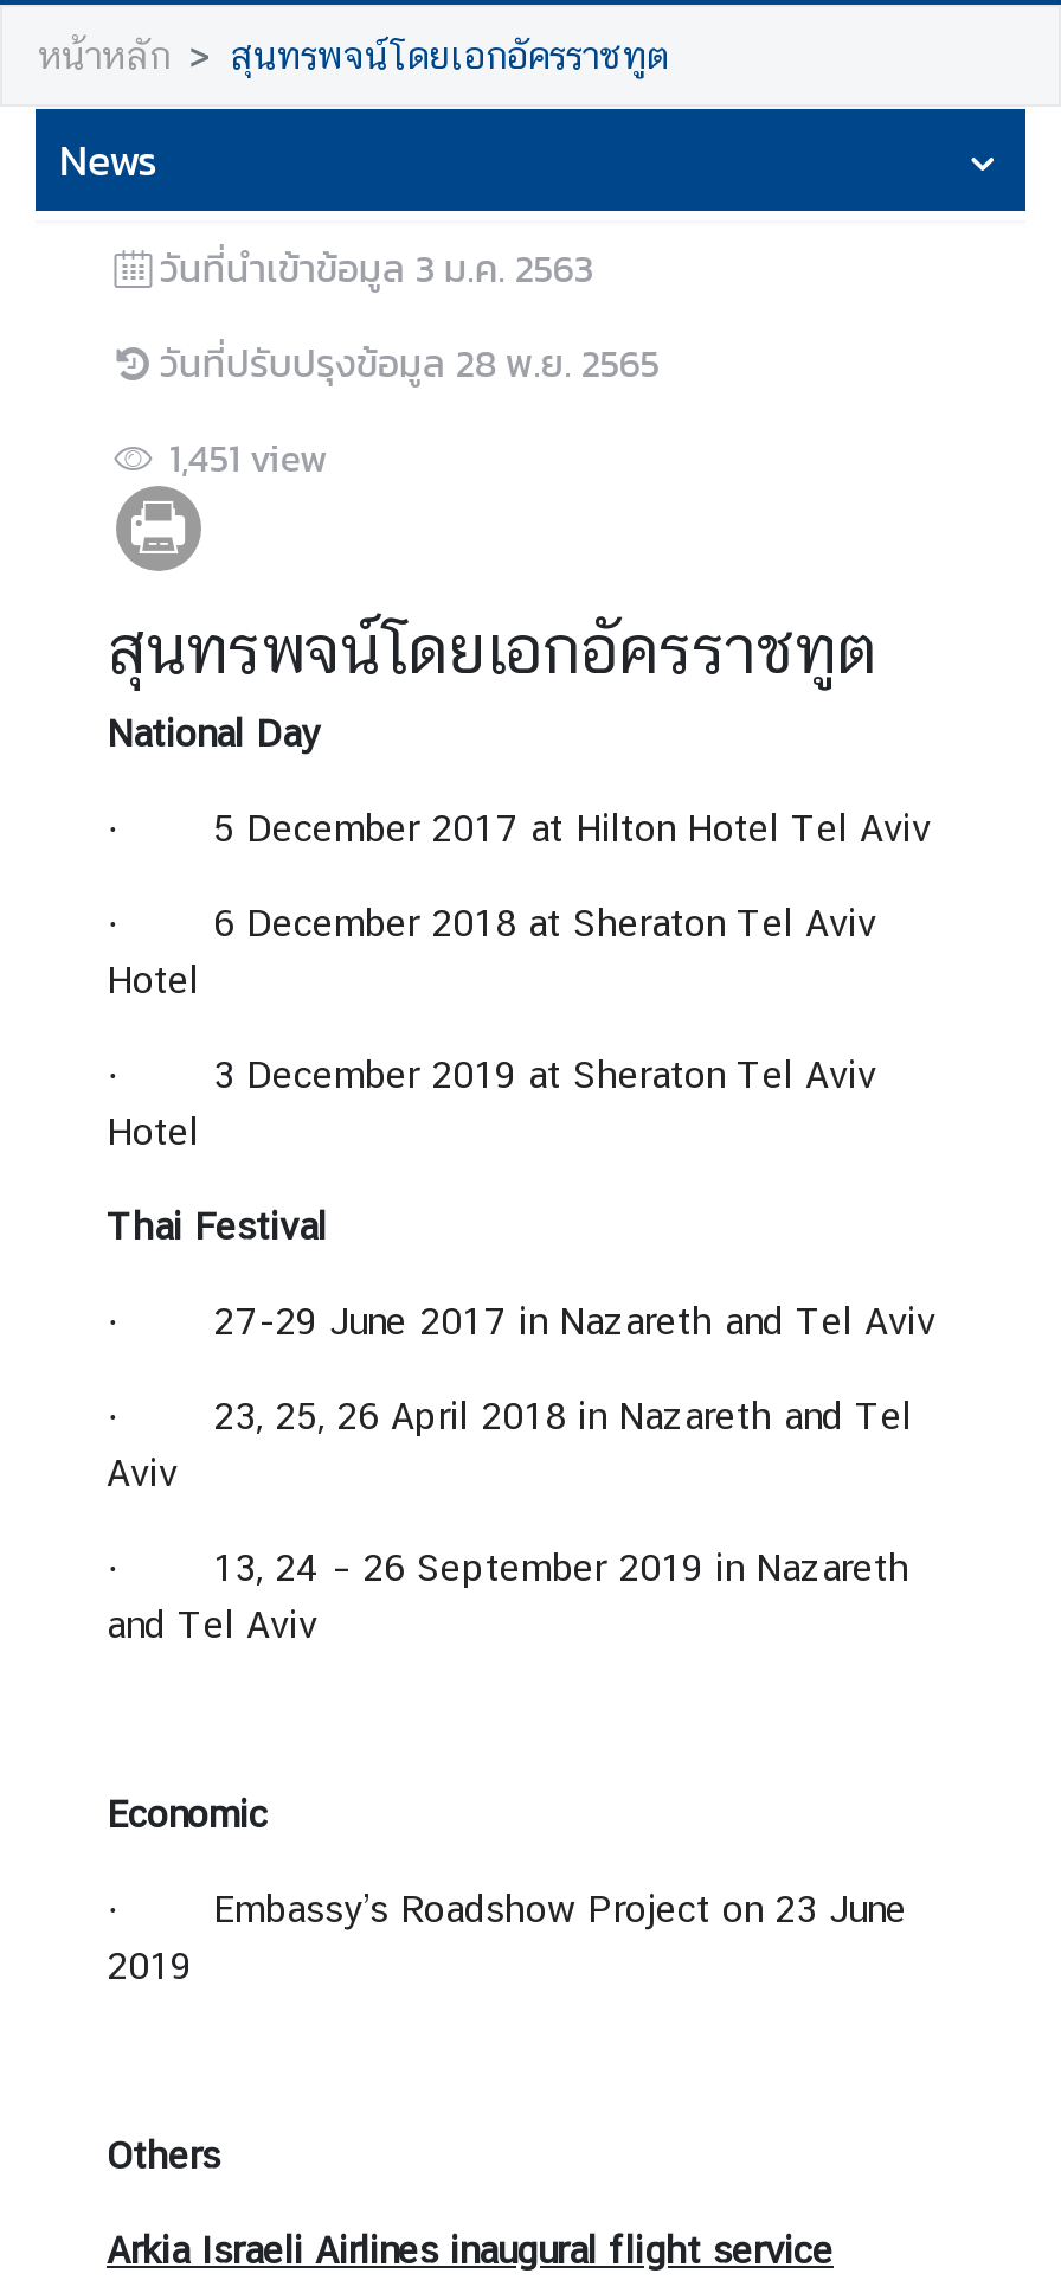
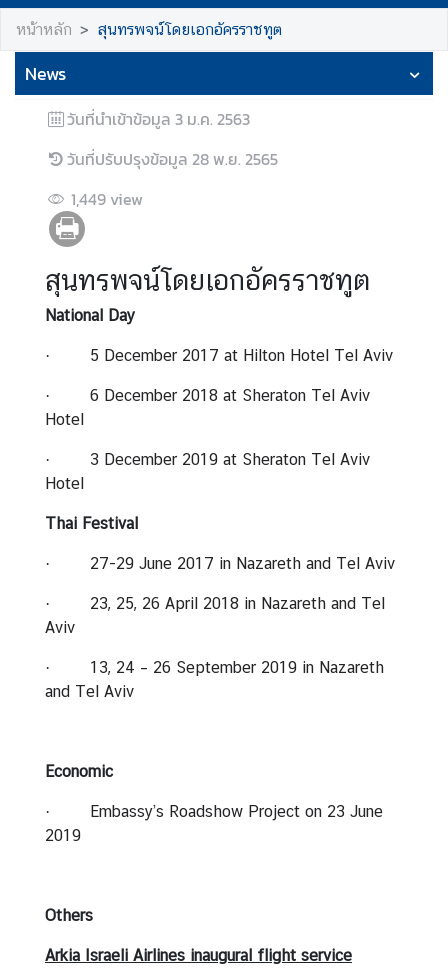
- 1,451 view
+ 1,449 view
